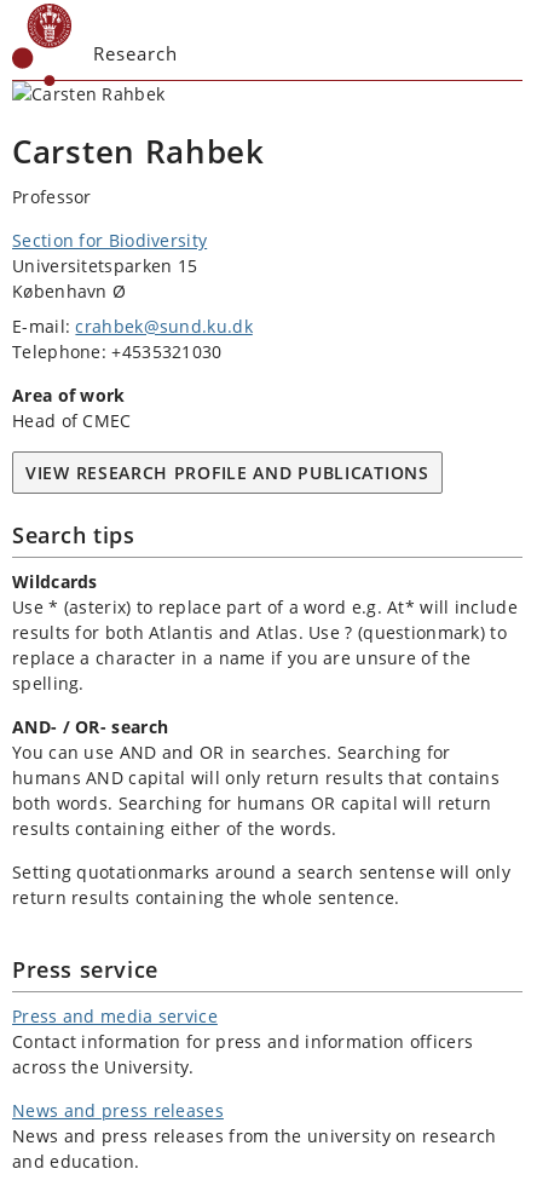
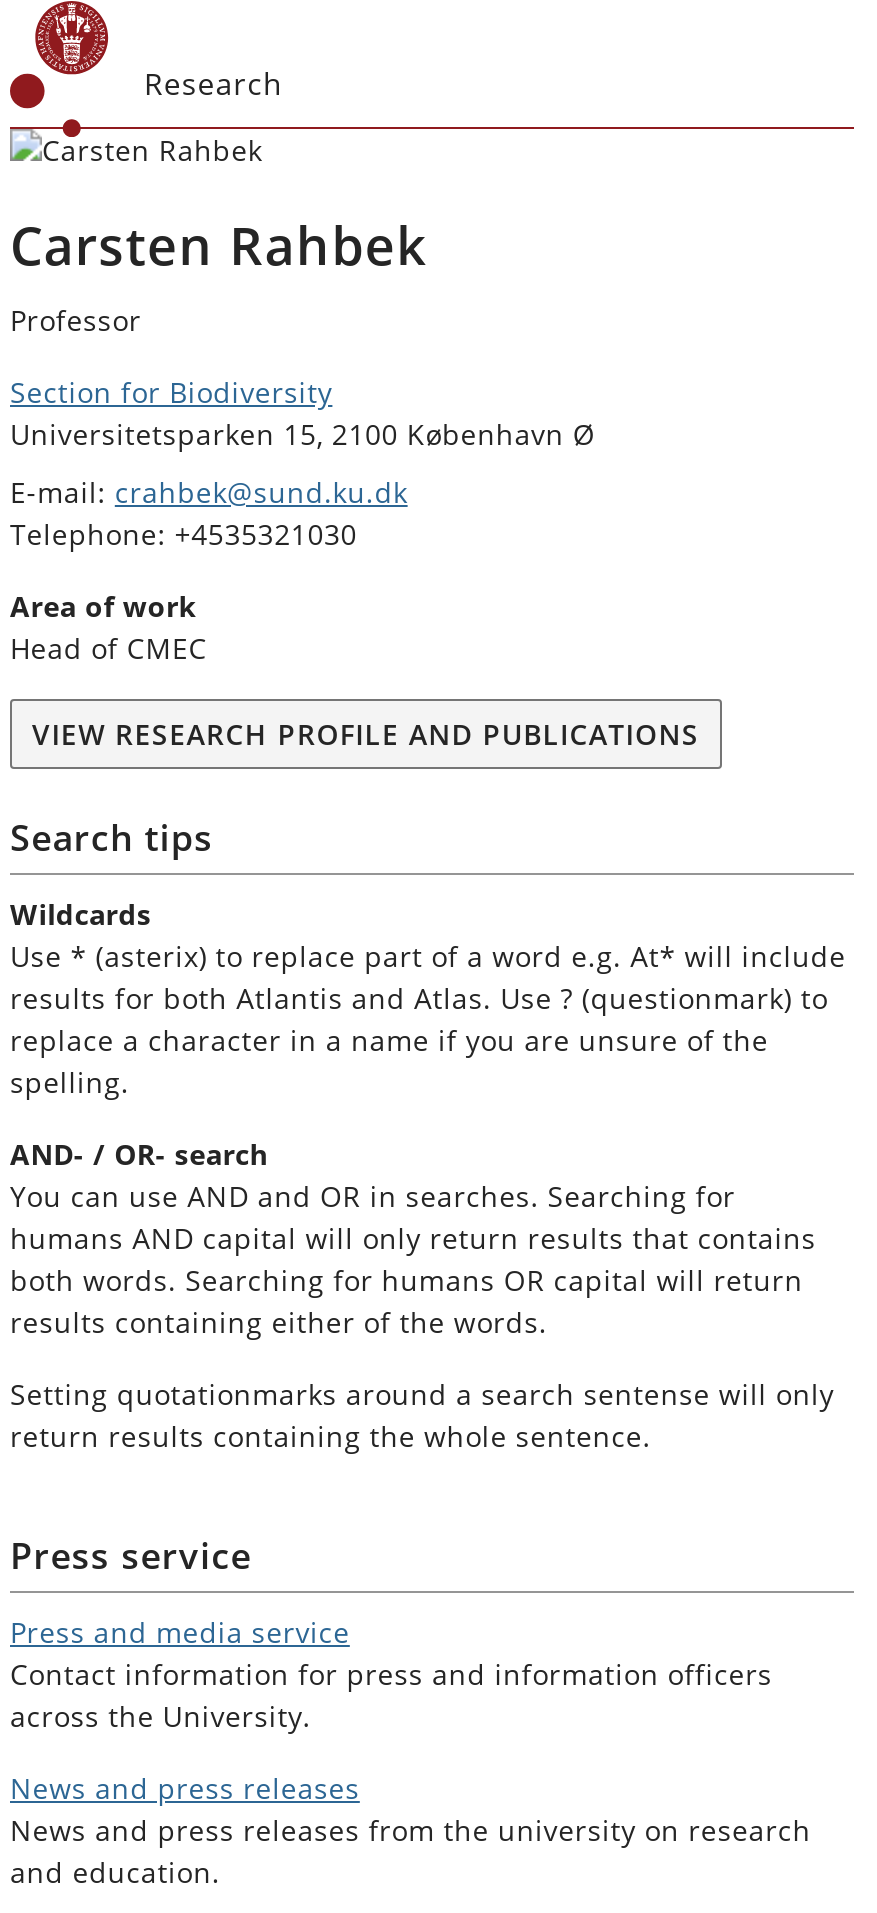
- Universitetsparken 15
- København Ø
+ Universitetsparken 15, 2100 København Ø
